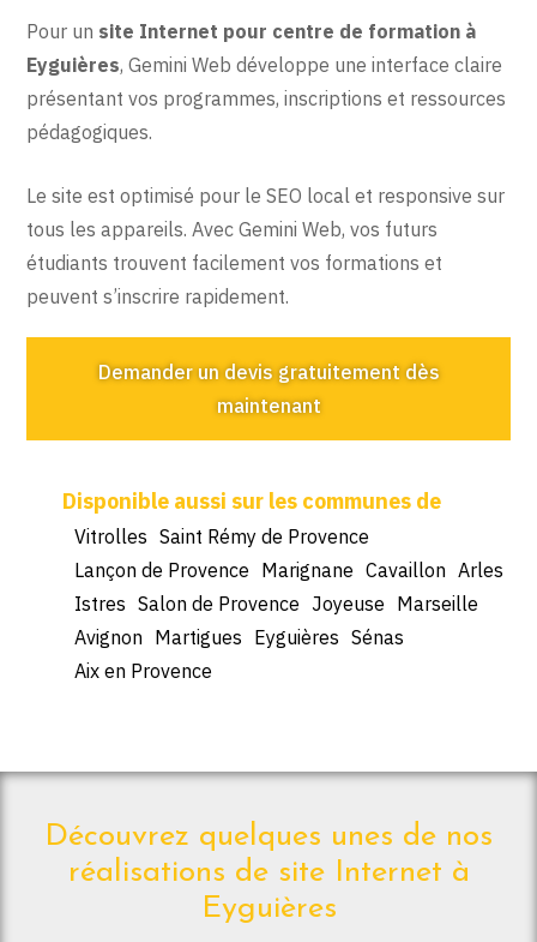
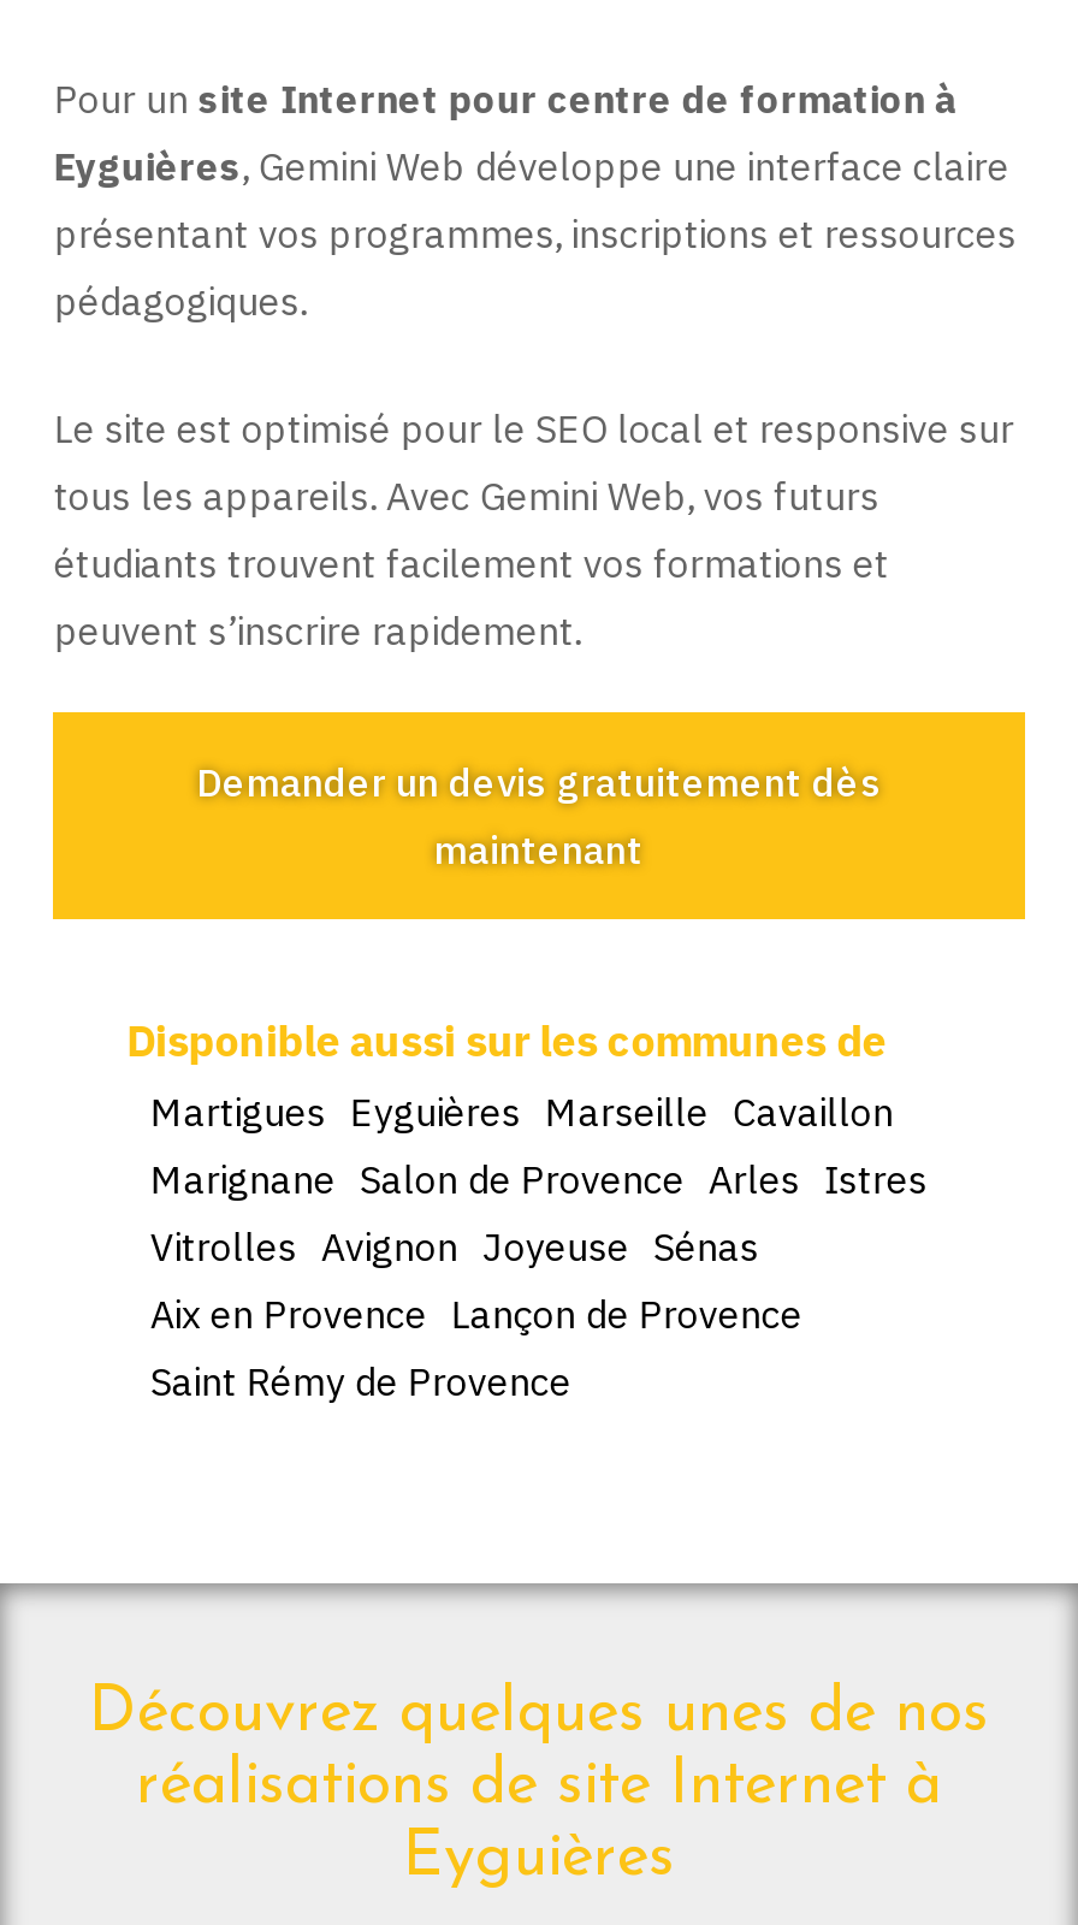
- Vitrolles Saint Rémy de Provence
- Lançon de Provence Marignane Cavaillon Arles
- Istres Salon de Provence Joyeuse Marseille
- Avignon Martigues Eyguières Sénas
- Aix en Provence
+ Martigues Eyguières Marseille Cavaillon
+ Marignane Salon de Provence Arles Istres
+ Vitrolles Avignon Joyeuse Sénas
+ Aix en Provence Lançon de Provence
+ Saint Rémy de Provence
